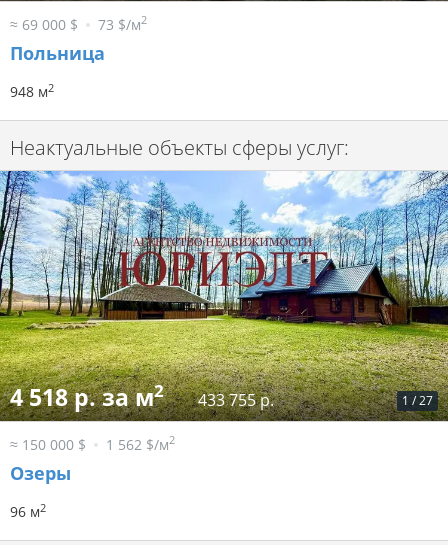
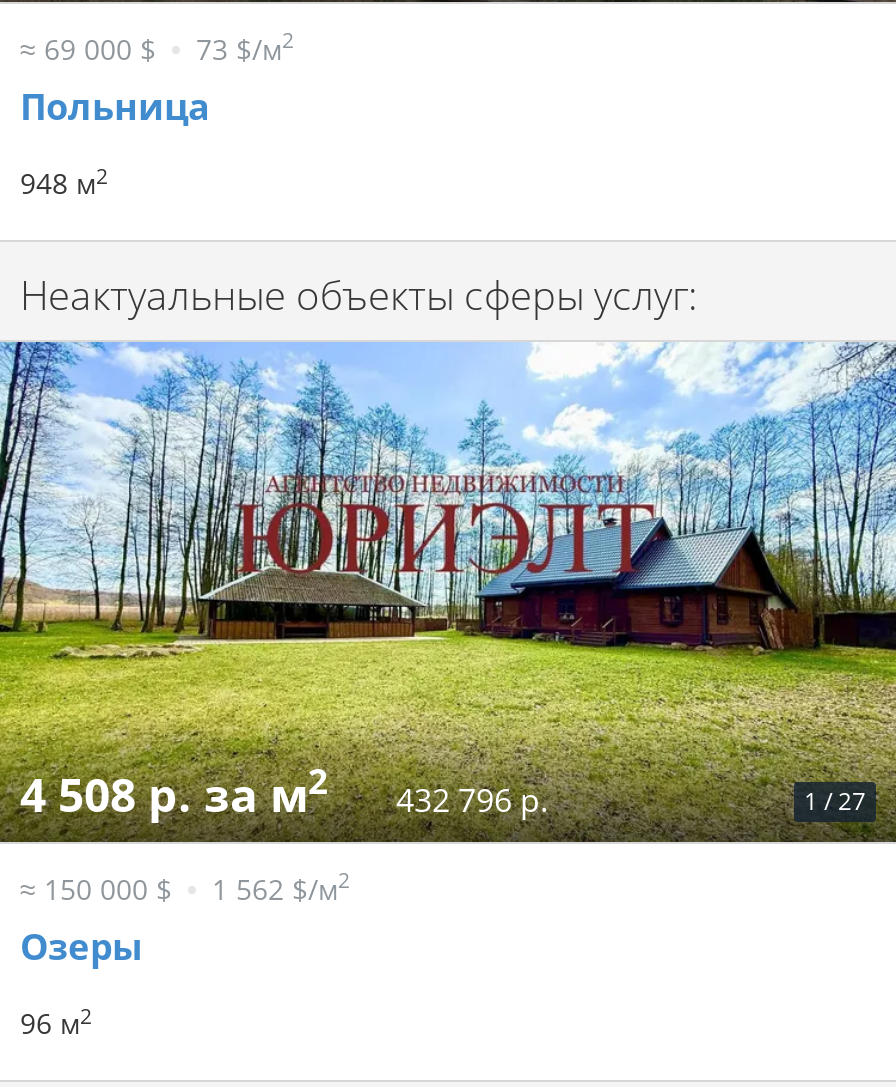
- 4 518 р. за м2
+ 4 508 р. за м2

- 433 755 р.
+ 432 796 р.
